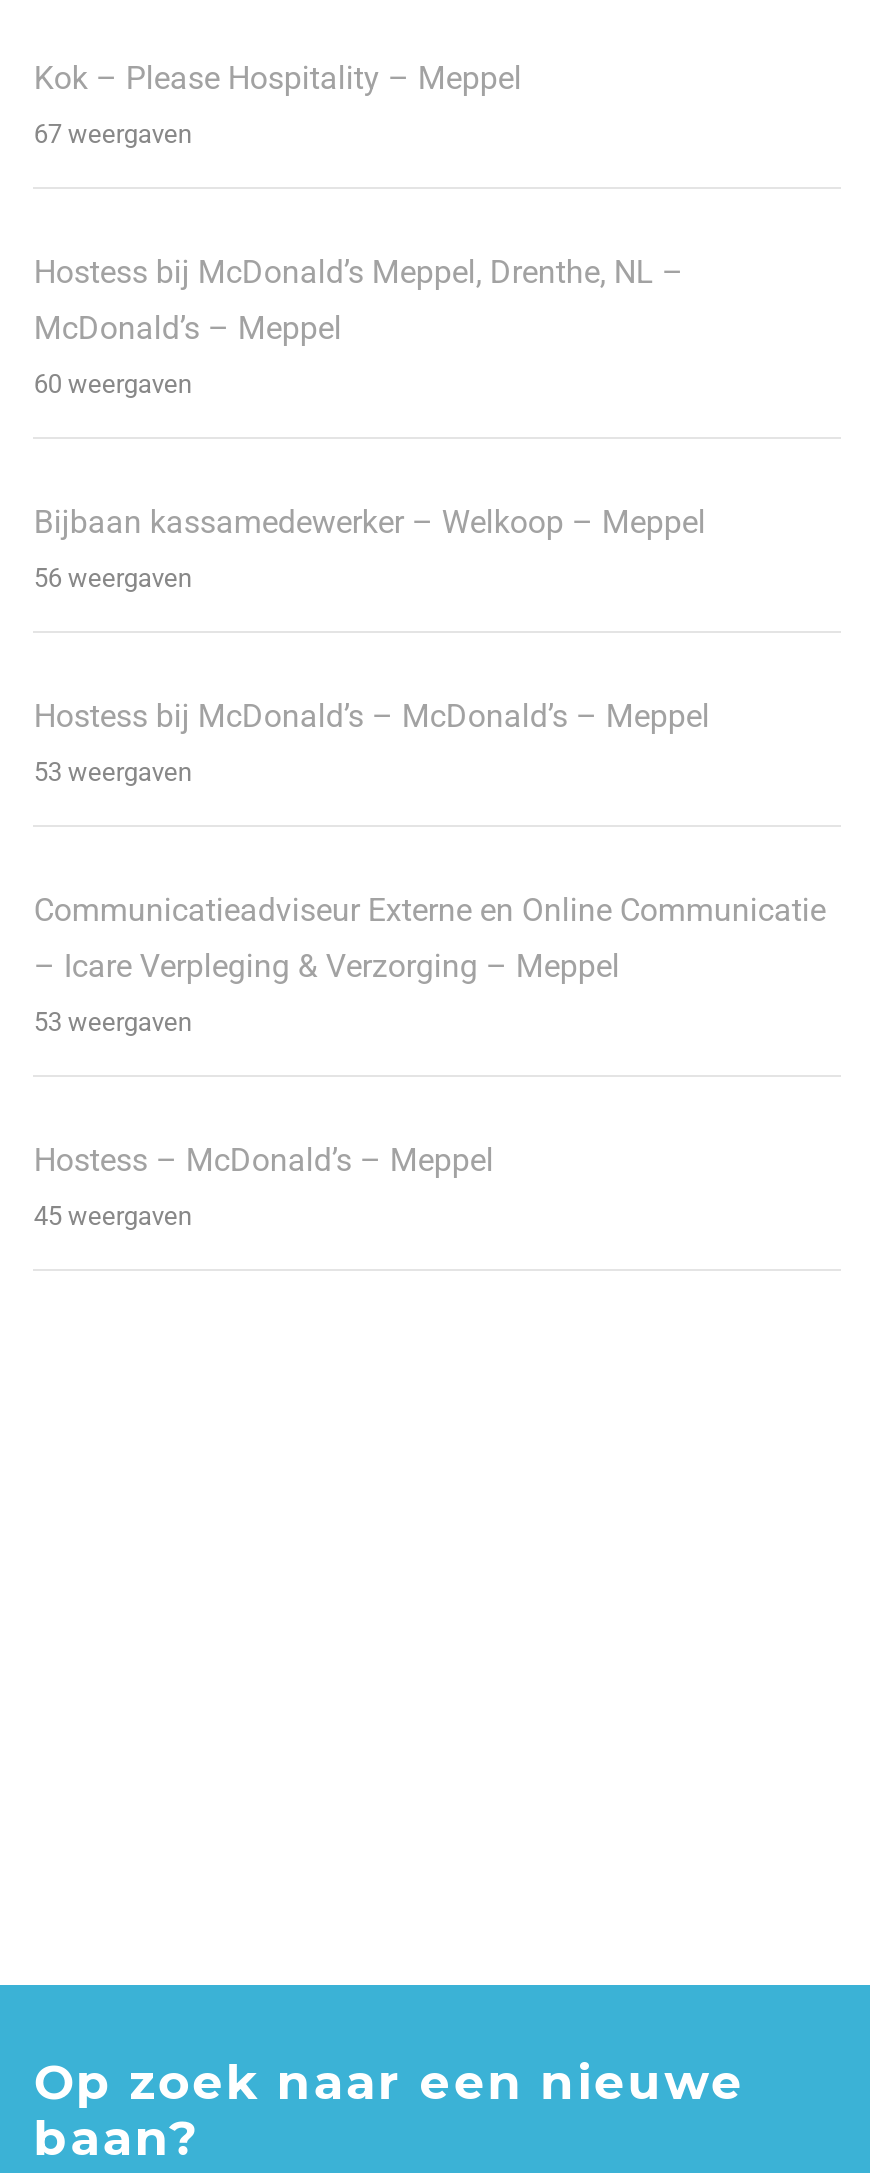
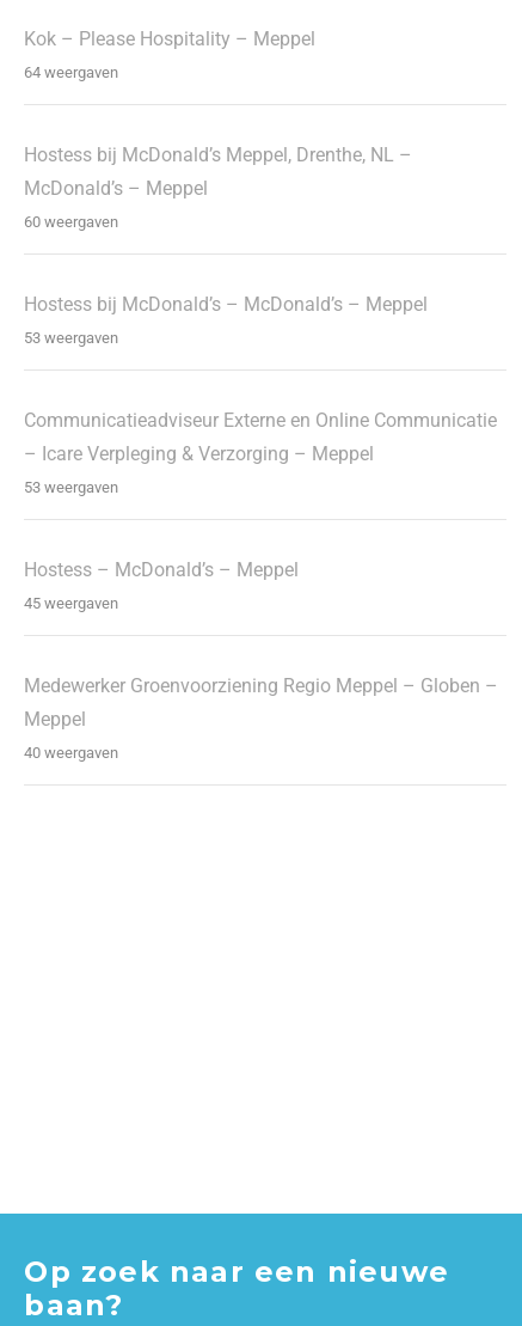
- 67 weergaven
+ 64 weergaven

- Bijbaan kassamedewerker – Welkoop – Meppel
- 56 weergaven

moved up: Hostess bij McDonald’s – McDonald’s – Meppel | 53 weergaven | Communicatieadviseur Externe en Online Communicatie | – Icare Verpleging & Verzorging – Meppel | 53 weergaven | Hostess – McDonald’s – Meppel | 45 weergaven

+ Medewerker Groenvoorziening Regio Meppel – Globen –
+ Meppel
+ 40 weergaven
